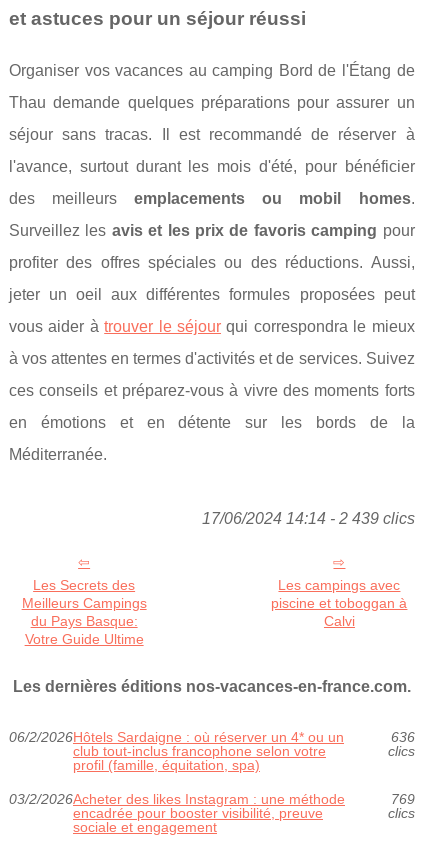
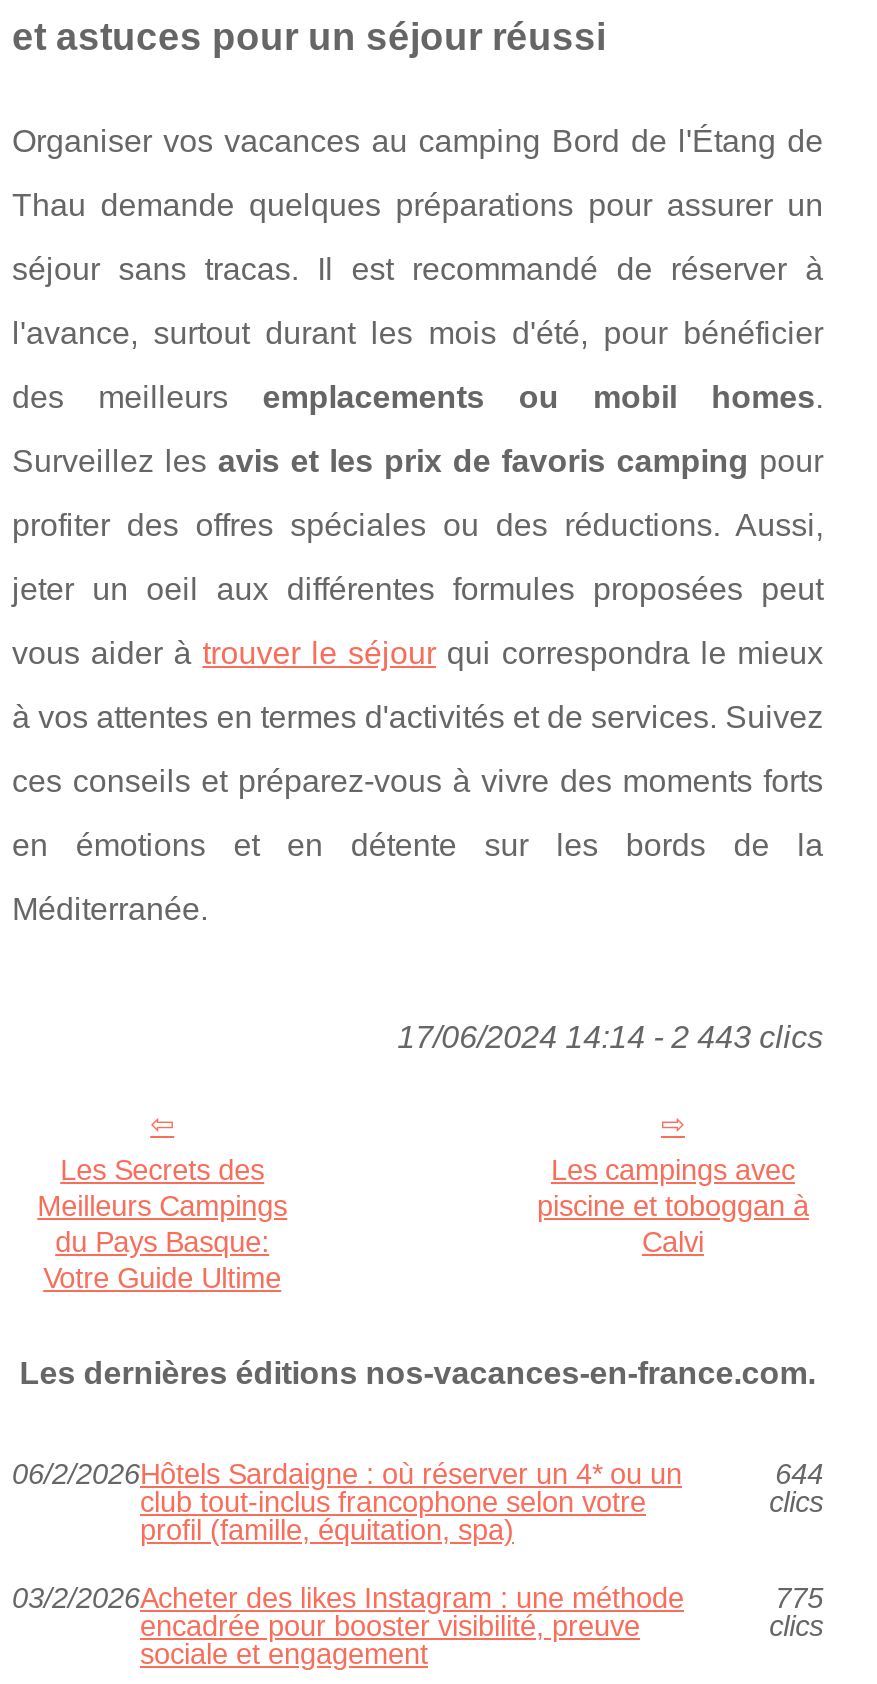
- 17/06/2024 14:14 - 2 439 clics
+ 17/06/2024 14:14 - 2 443 clics

- 636
+ 644

- 769
+ 775
